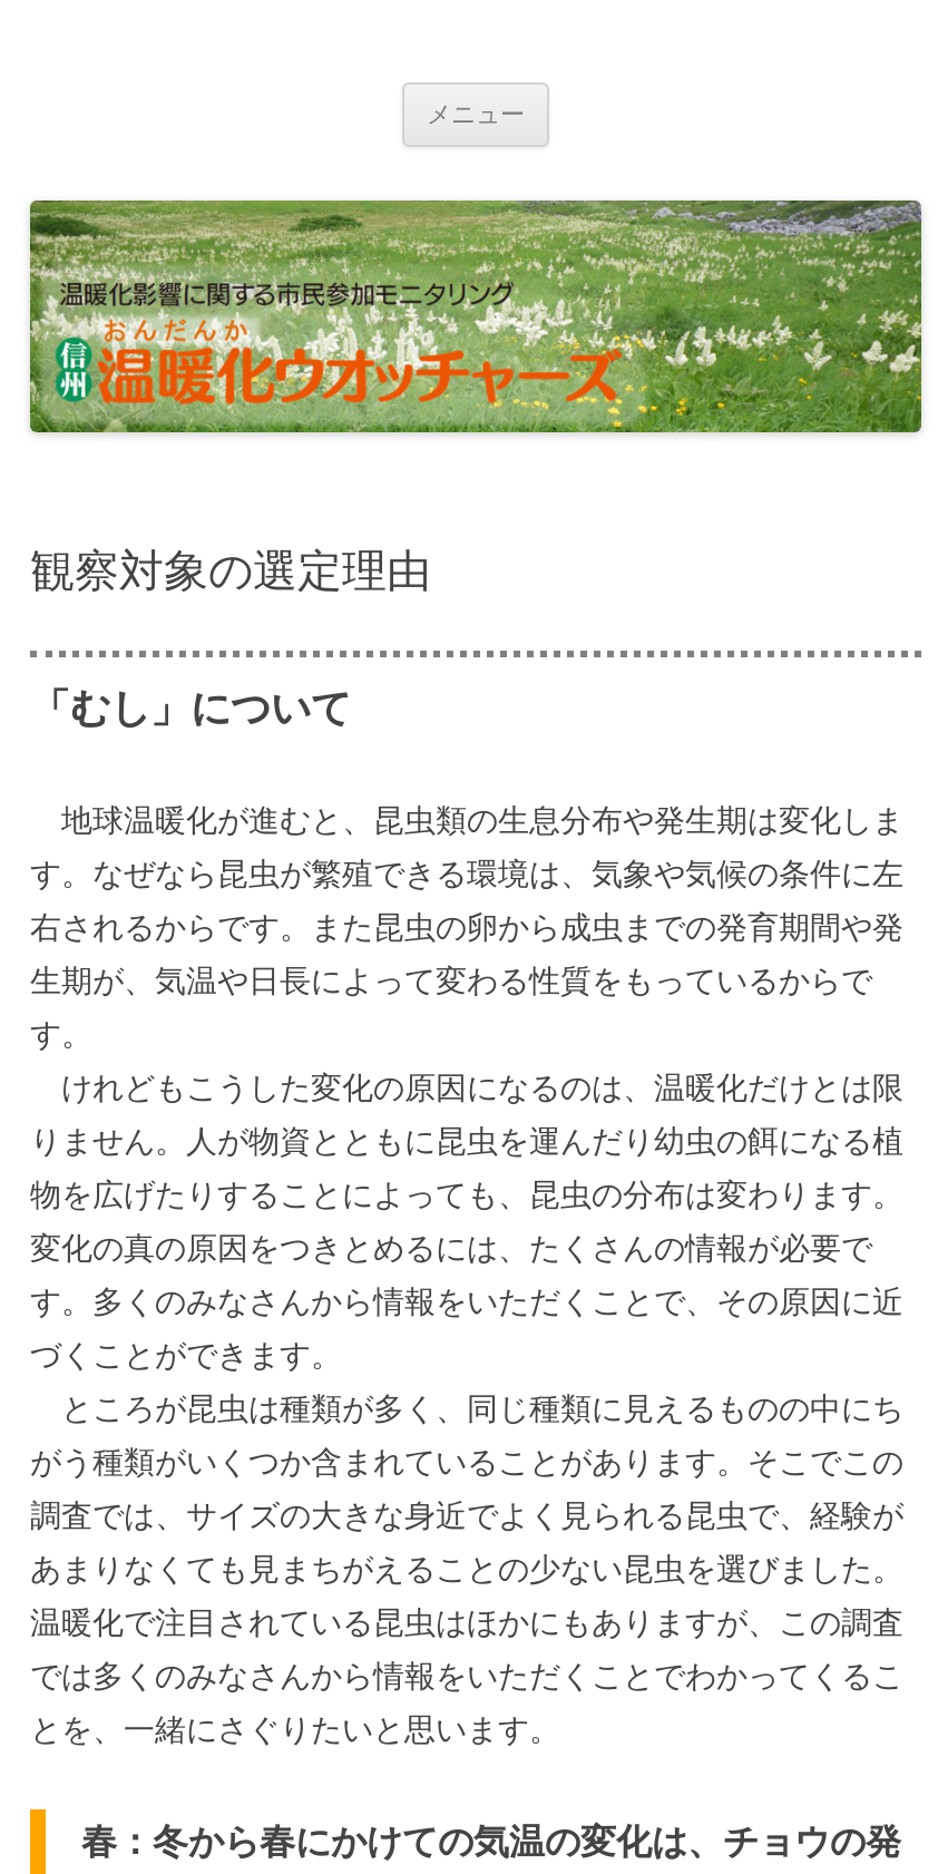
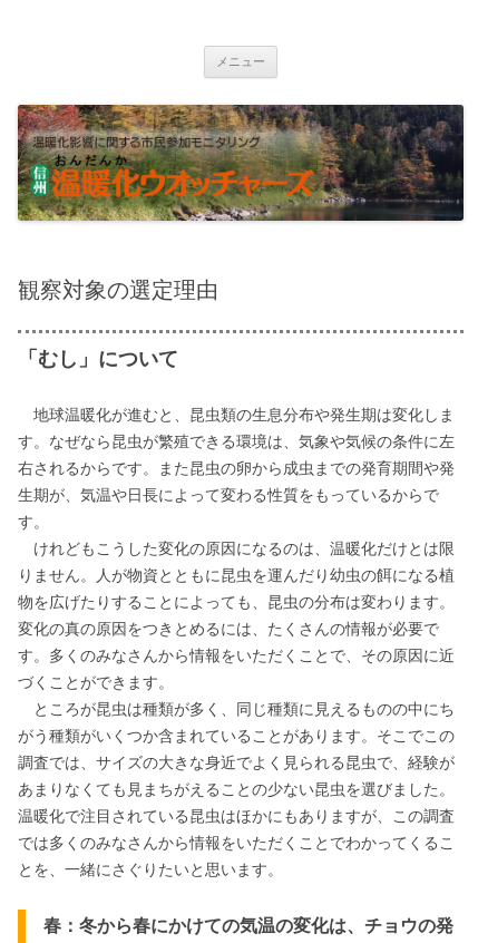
- [image]
+ [image]
